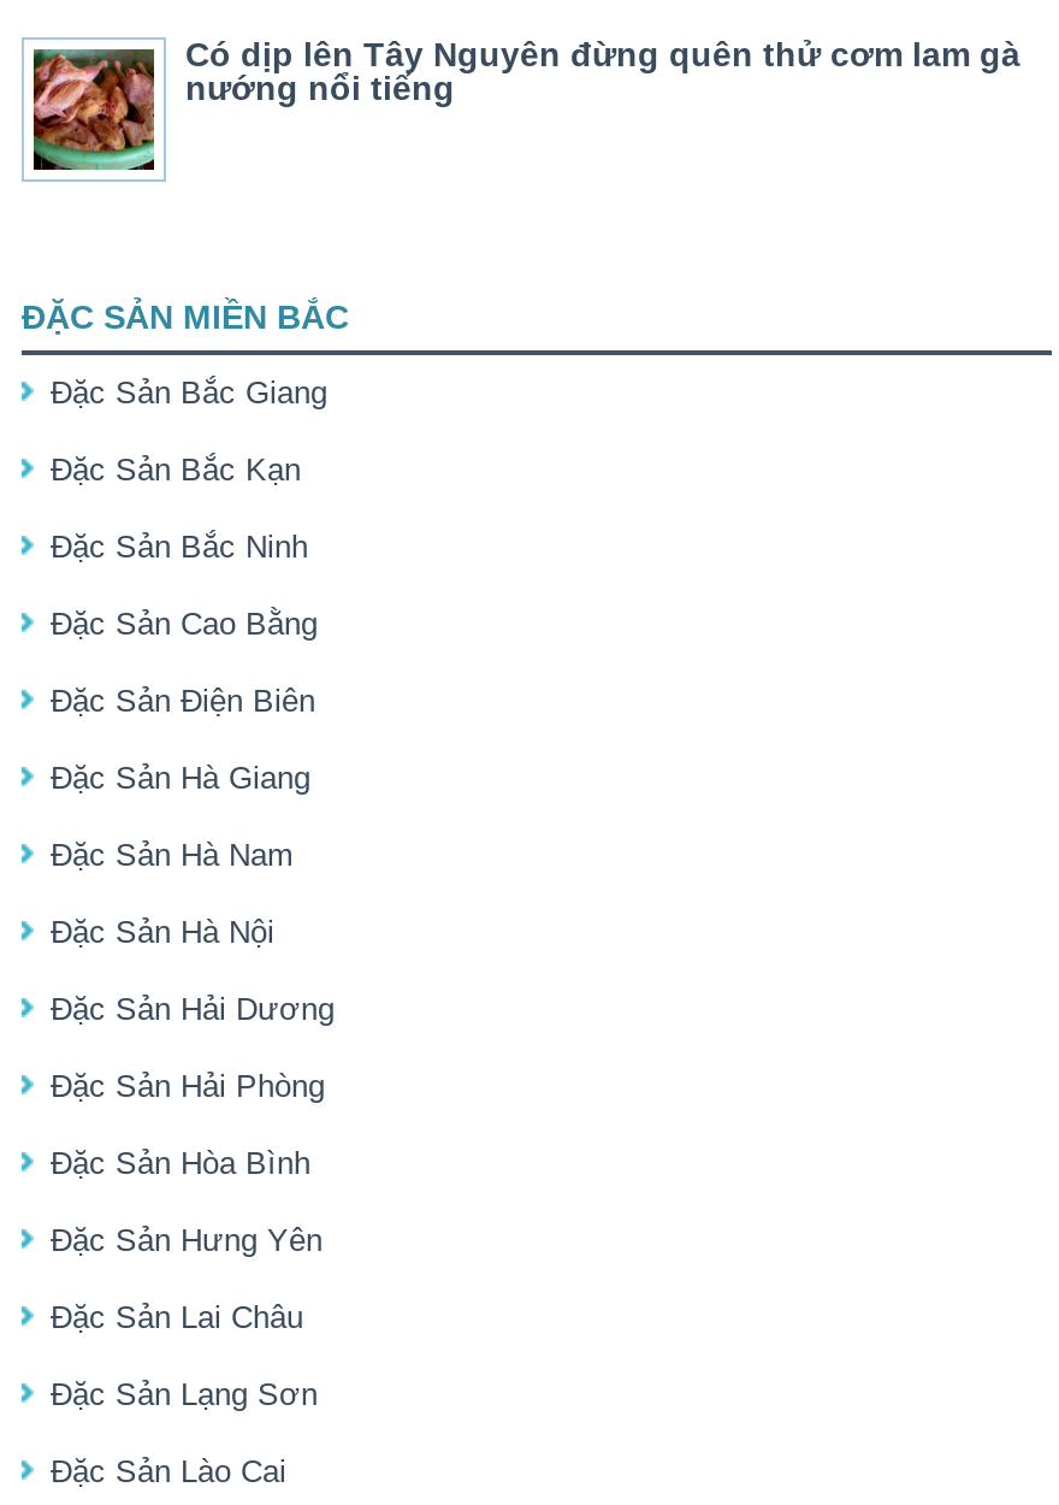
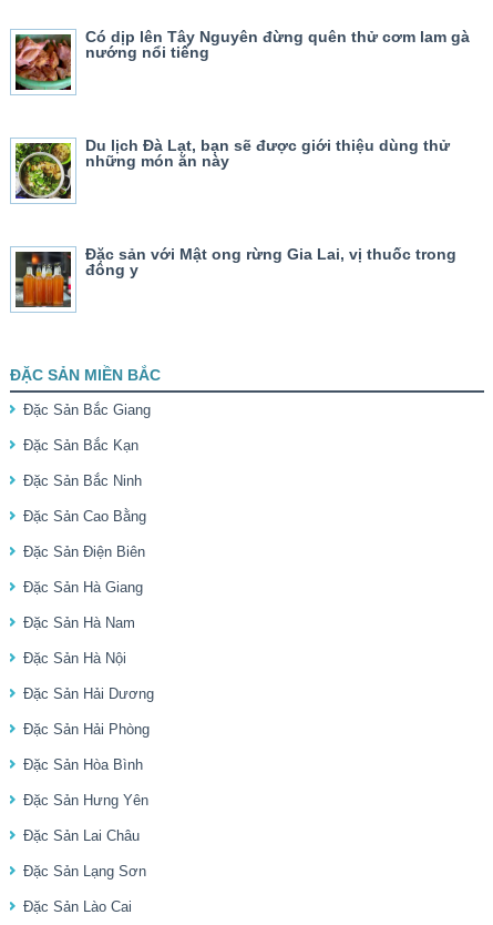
+ [image]
+ Du lịch Đà Lạt, bạn sẽ được giới thiệu dùng thử
+ những món ăn này

+ [image]
+ Đặc sản với Mật ong rừng Gia Lai, vị thuốc trong
+ đông y
